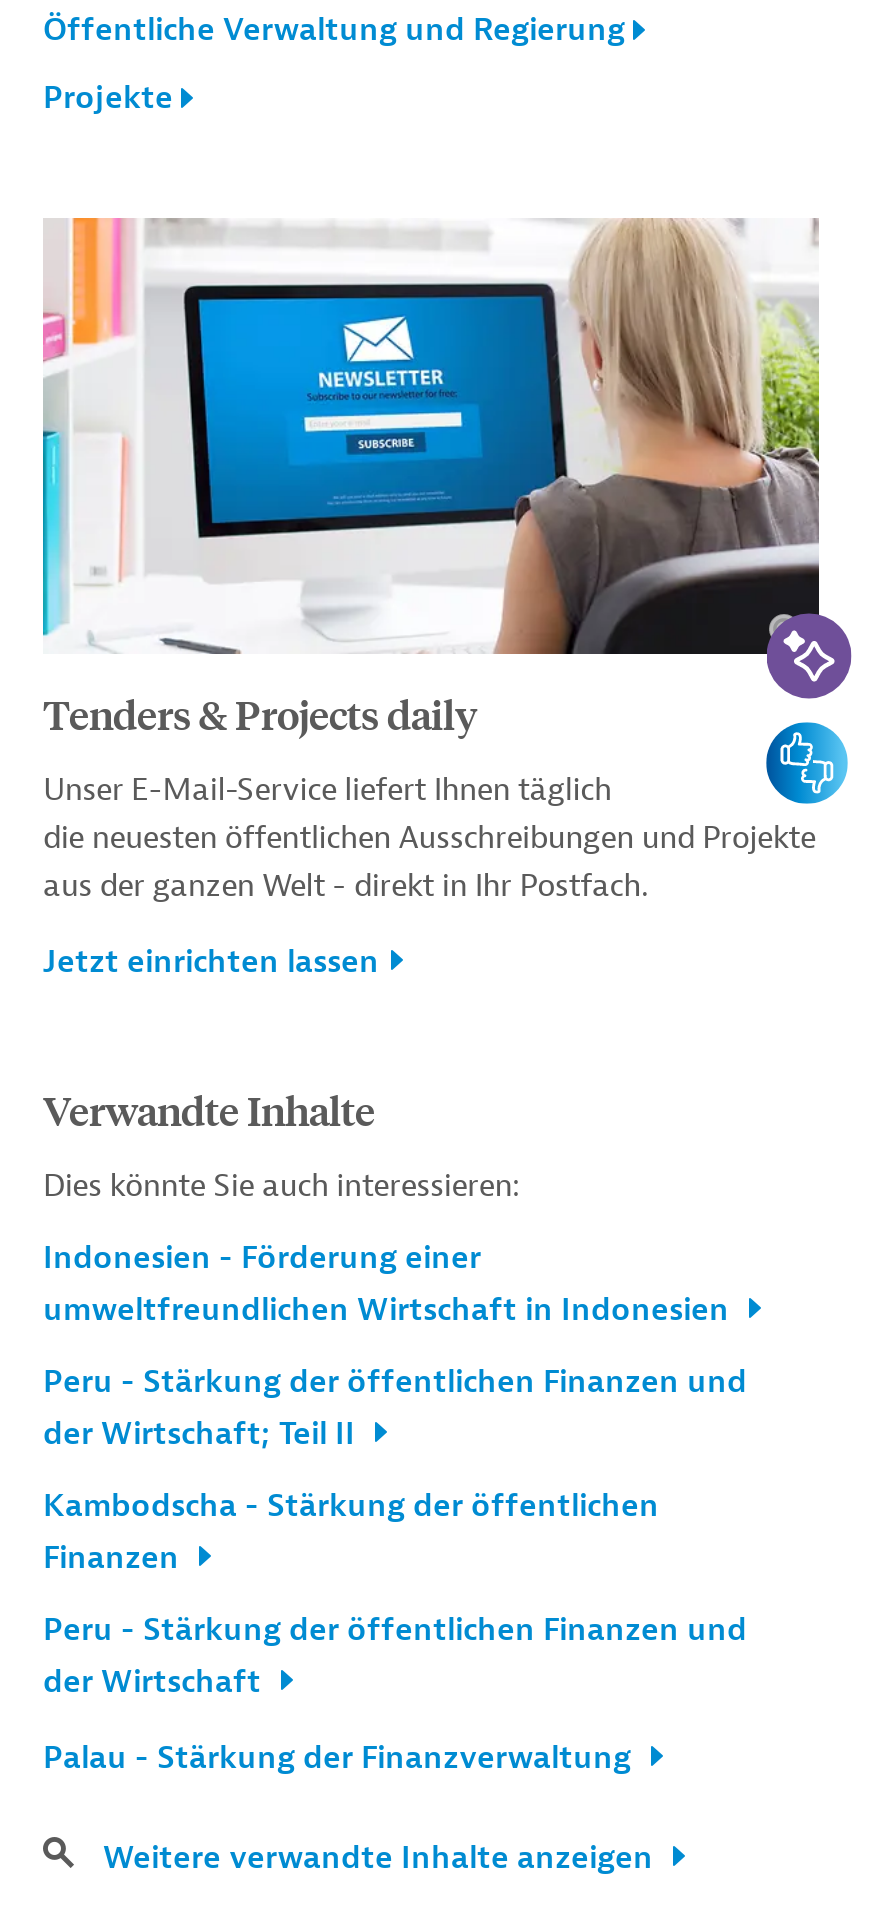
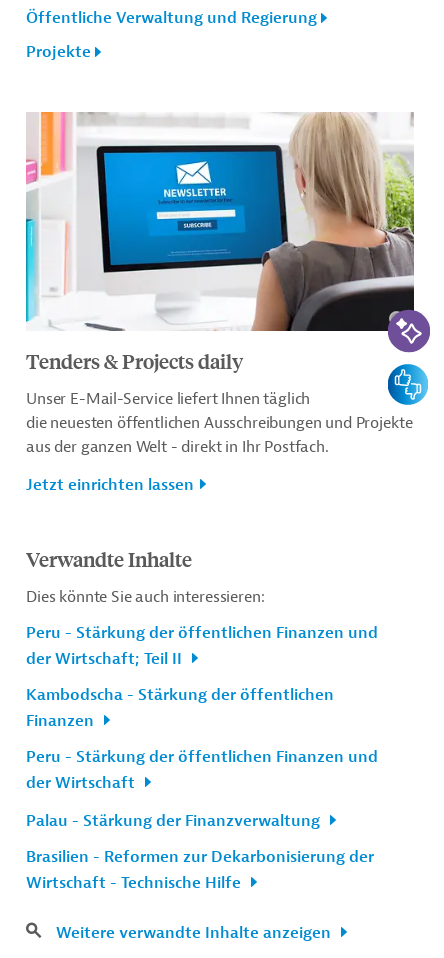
- Indonesien - Förderung einer
- umweltfreundlichen Wirtschaft in Indonesien

moved up: Peru - Stärkung der öffentlichen Finanzen und | der Wirtschaft; Teil II | Kambodscha - Stärkung der öffentlichen | Finanzen | Peru - Stärkung der öffentlichen Finanzen und | der Wirtschaft | Palau - Stärkung der Finanzverwaltung

+ Brasilien - Reformen zur Dekarbonisierung der
+ Wirtschaft - Technische Hilfe
